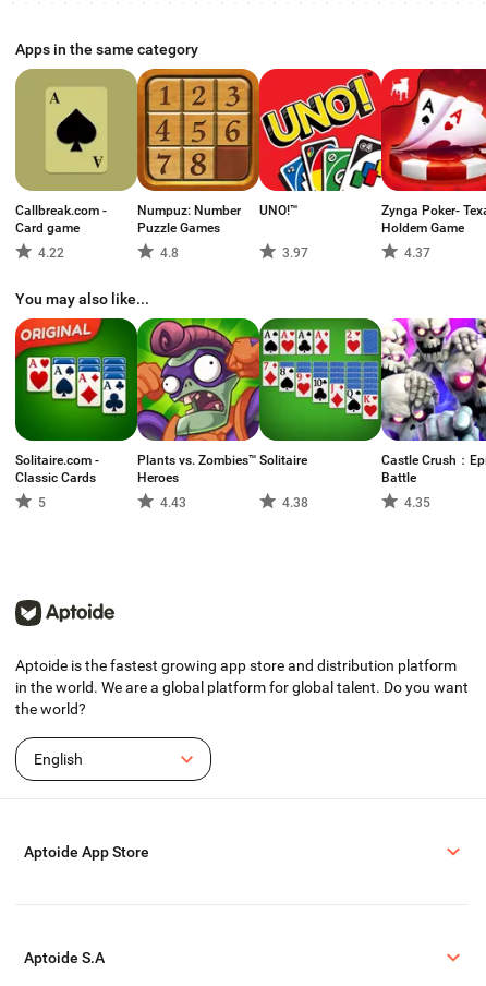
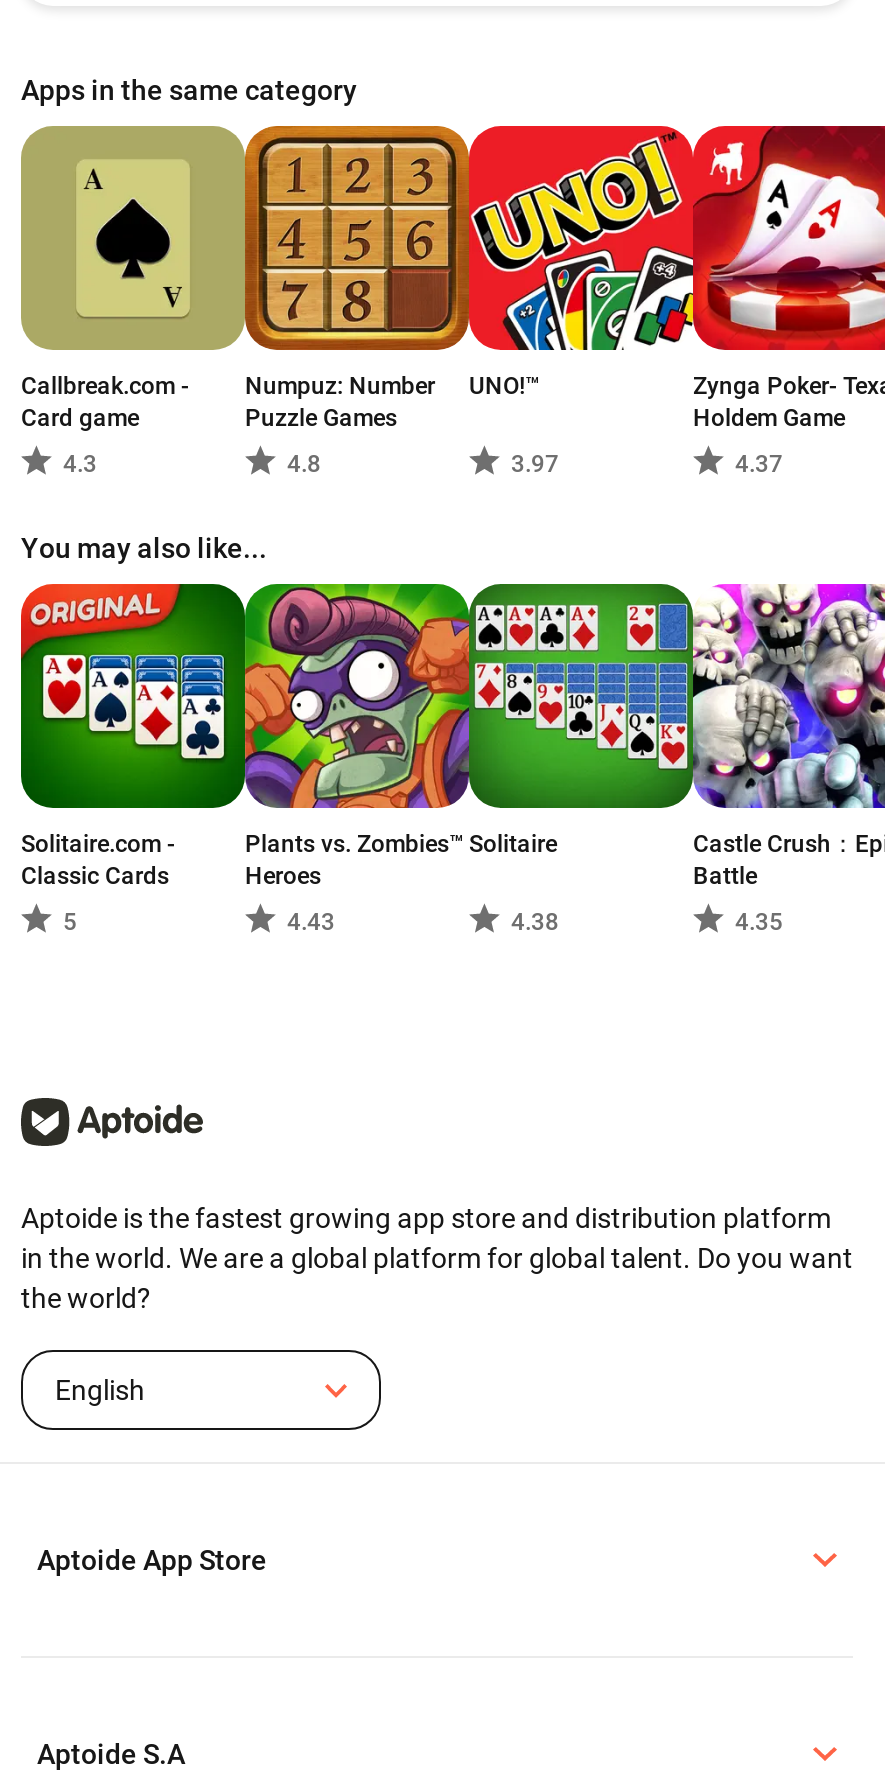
- 4.22
+ 4.3
